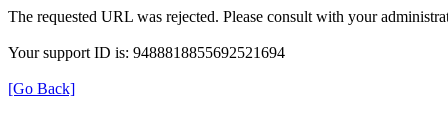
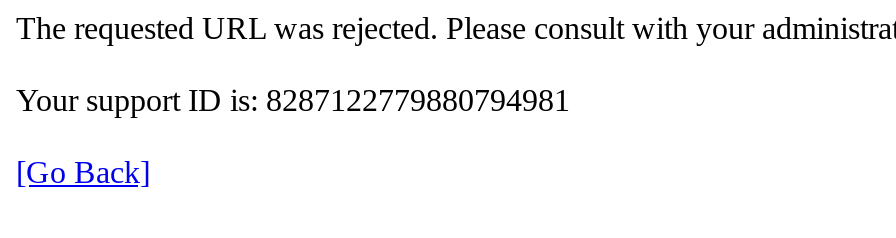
- Your support ID is: 9488818855692521694
+ Your support ID is: 8287122779880794981
